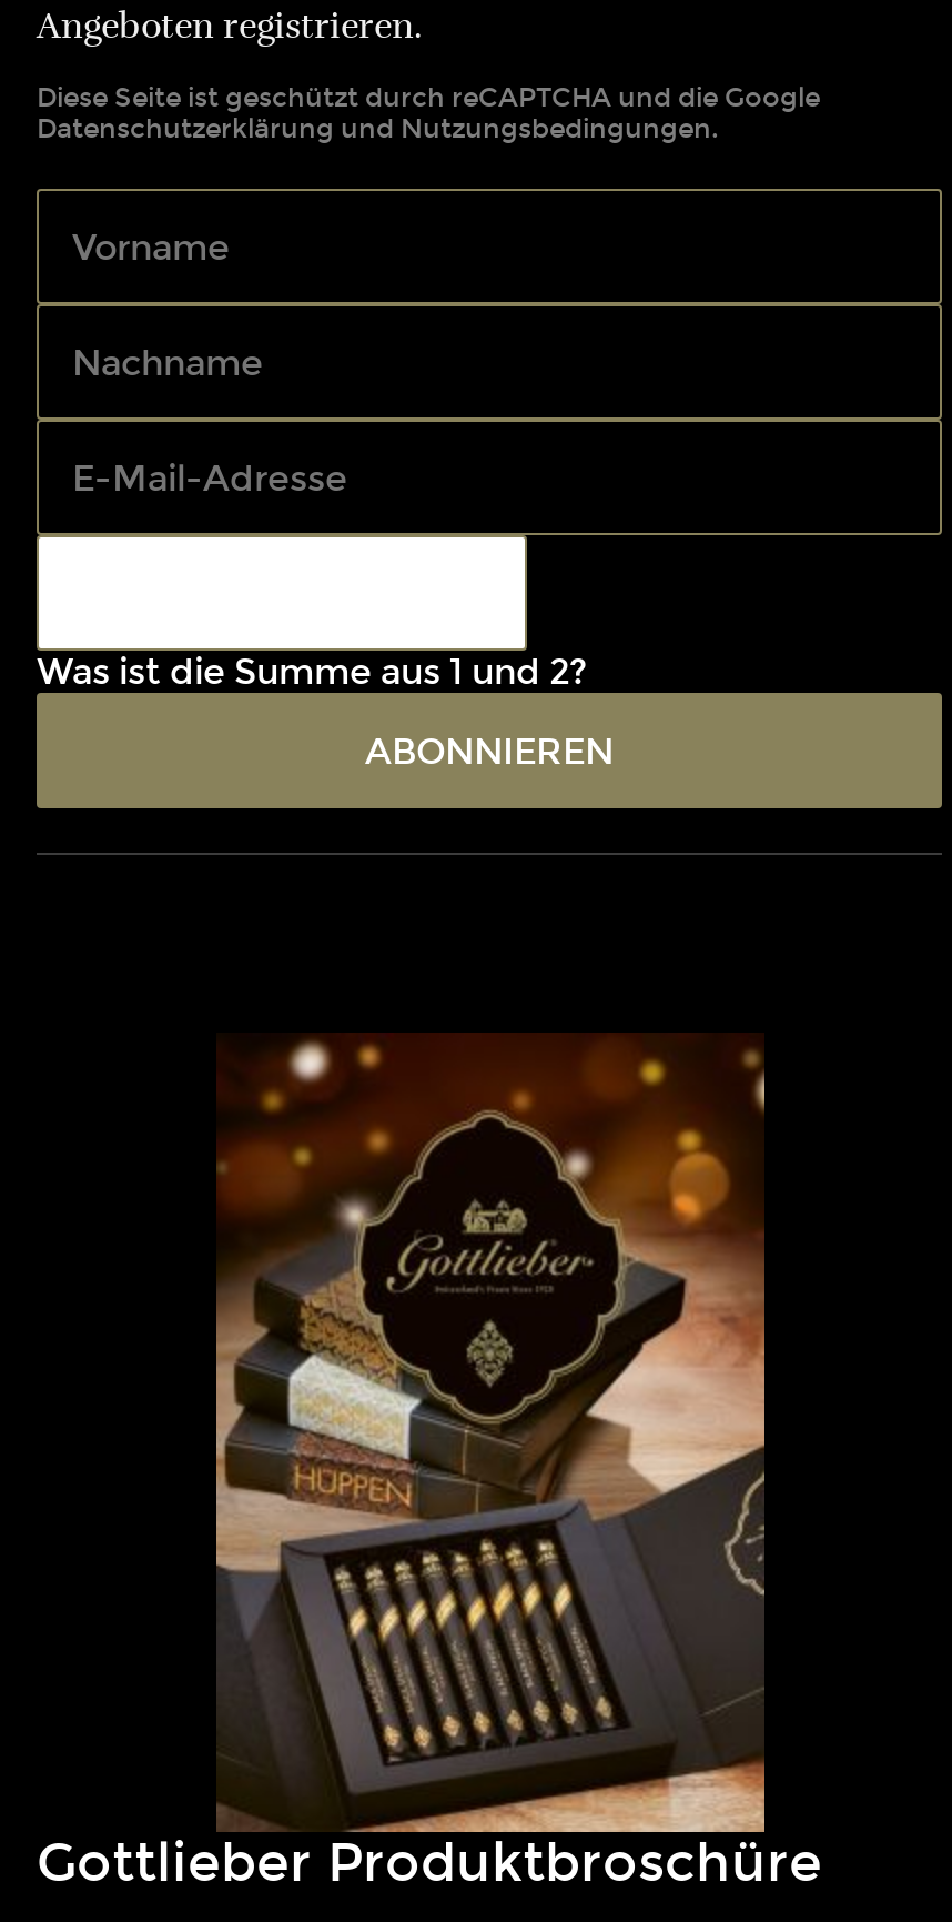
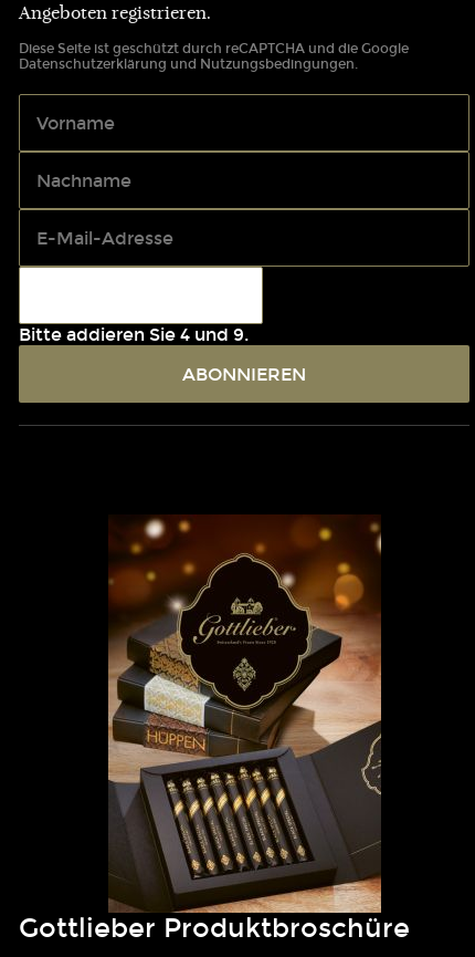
- Was ist die Summe aus 1 und 2?
+ Bitte addieren Sie 4 und 9.
